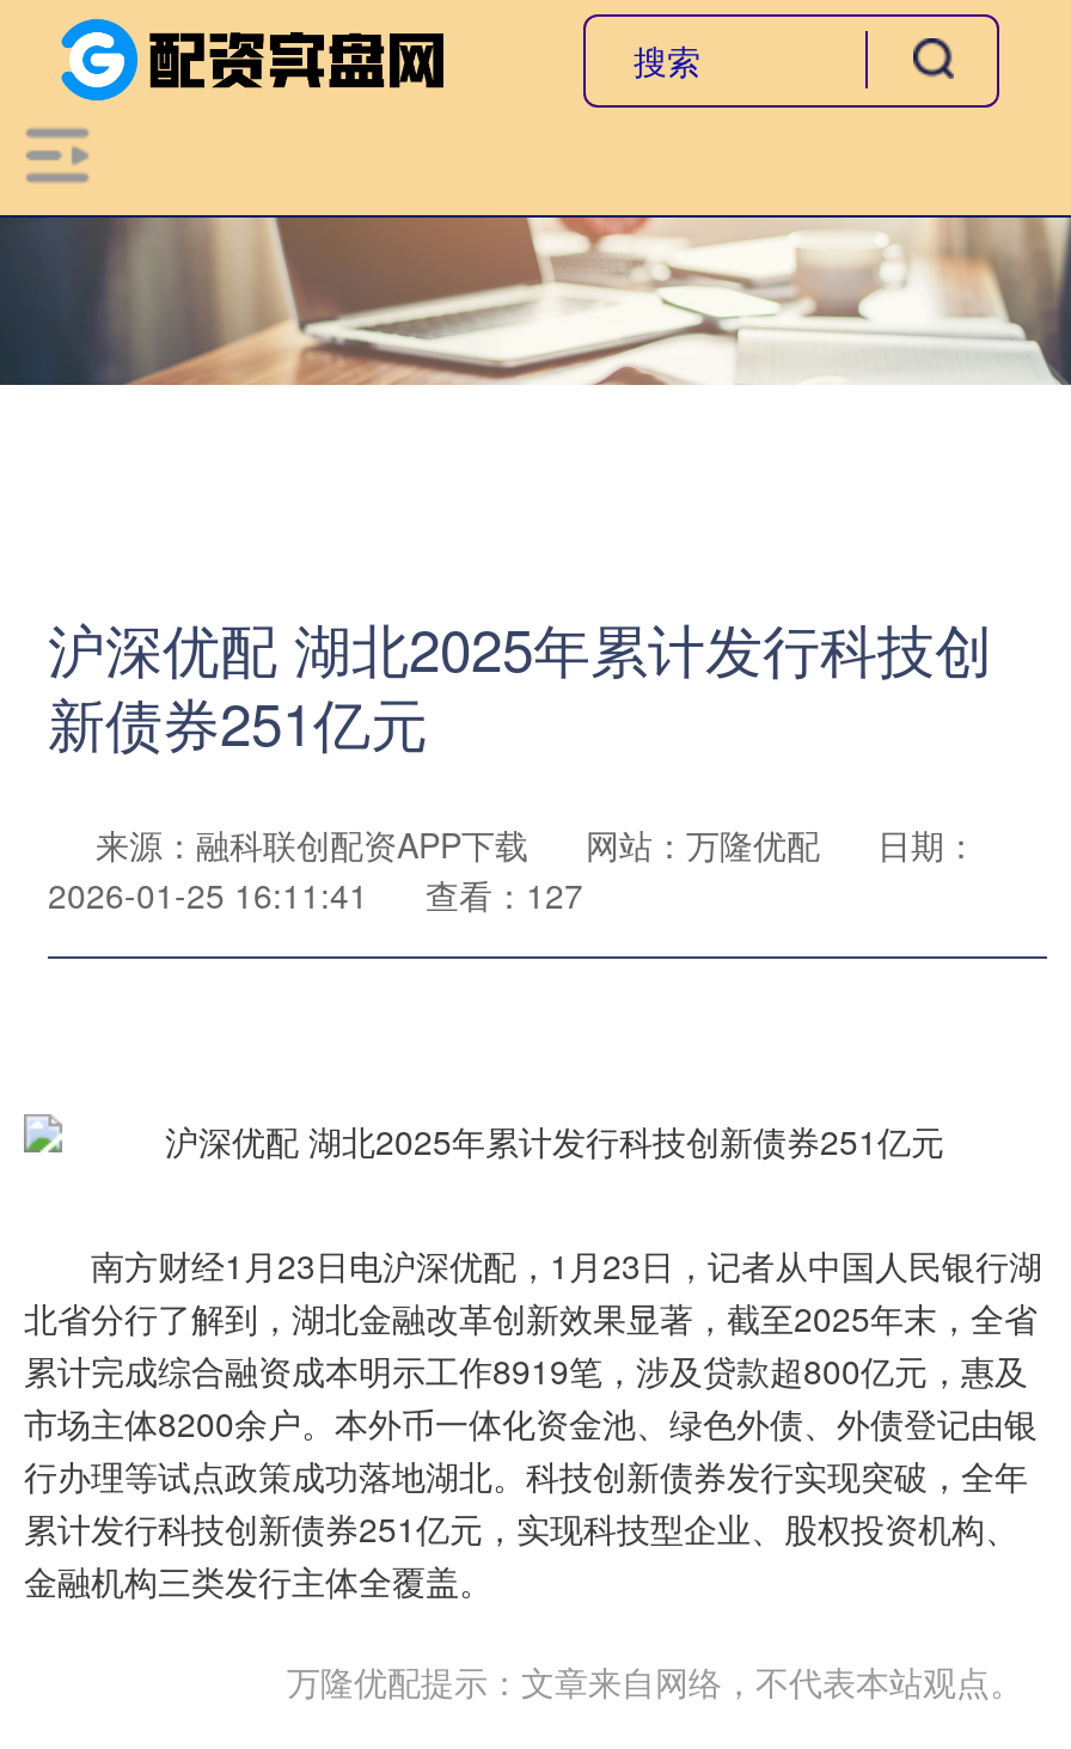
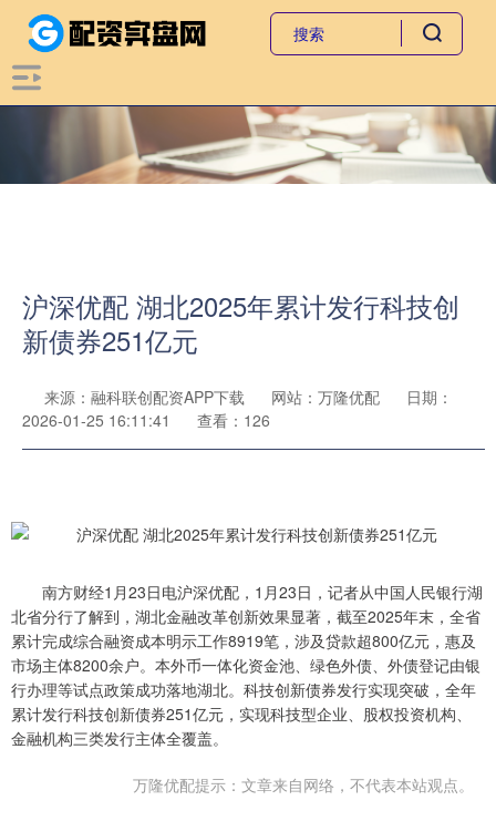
- 2026-01-25 16:11:41 查看：127
+ 2026-01-25 16:11:41 查看：126
